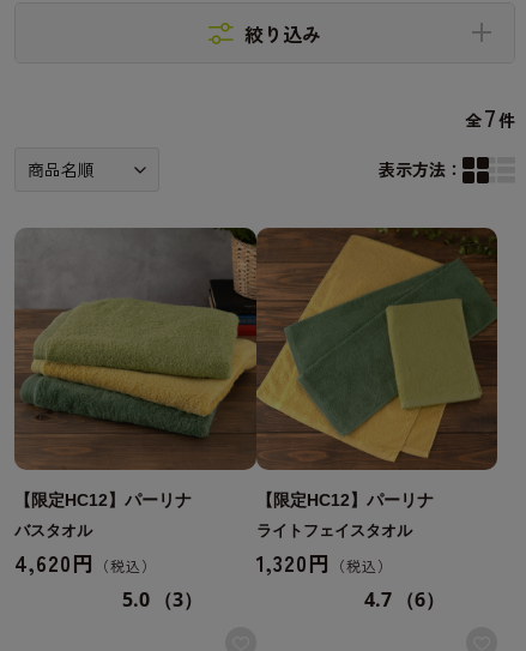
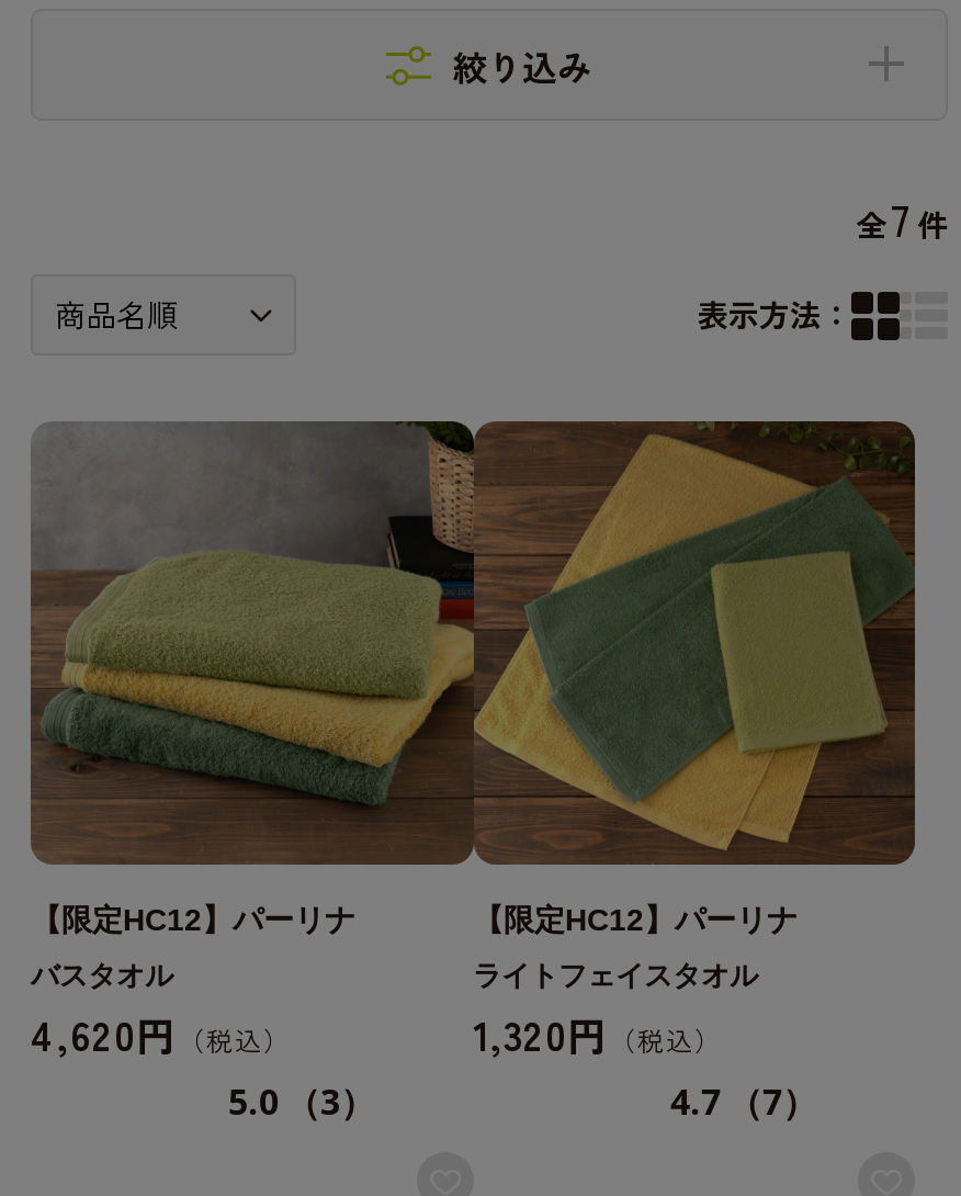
- 4.7 （6）
+ 4.7 （7）
